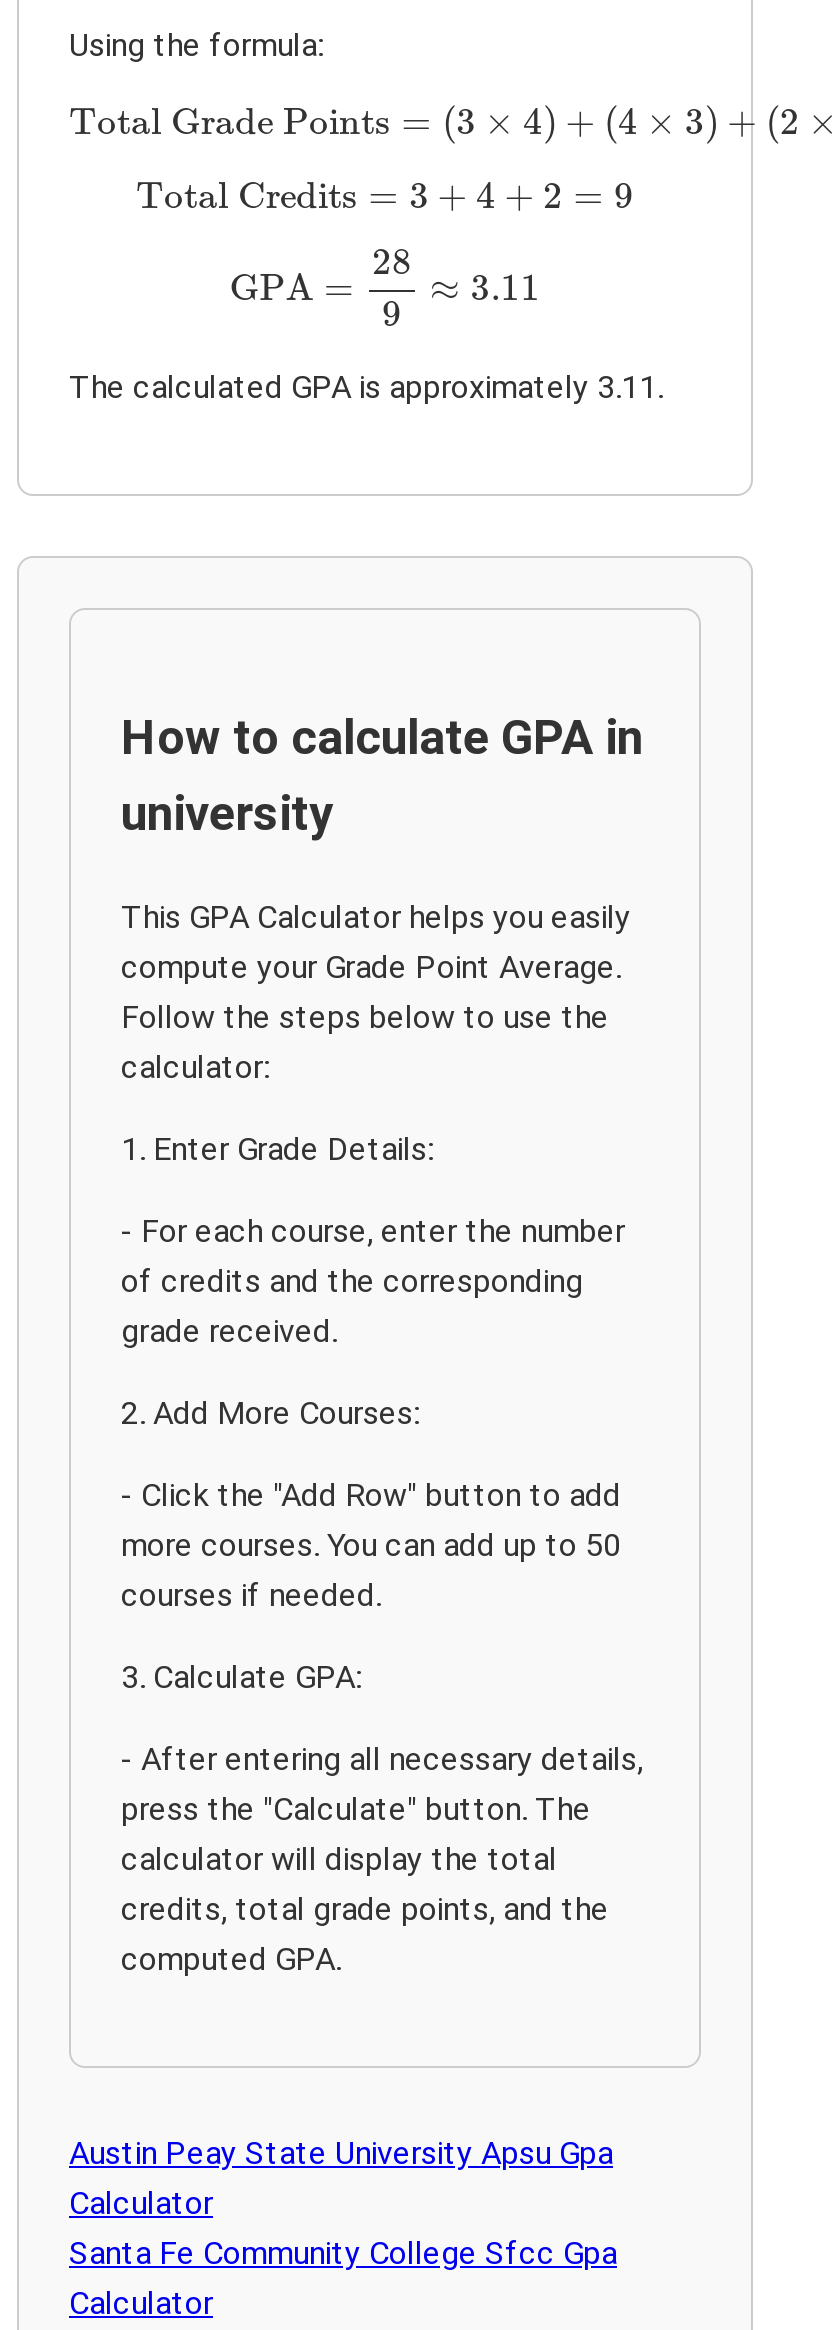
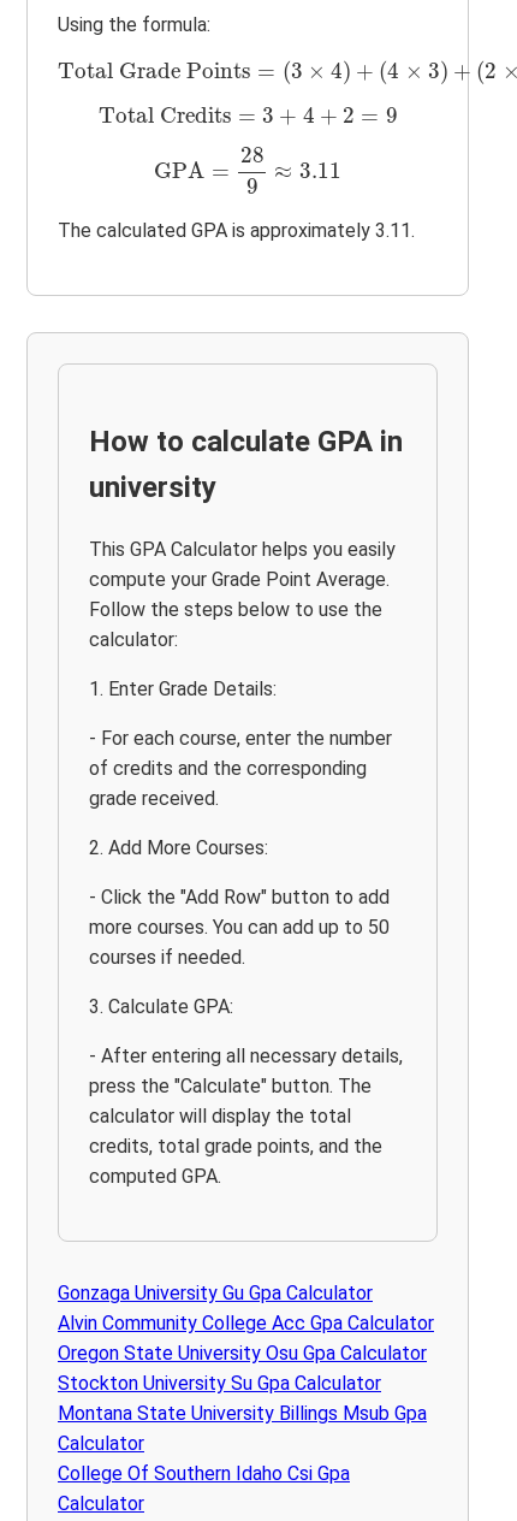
- Austin Peay State University Apsu Gpa
+ Gonzaga University Gu Gpa Calculator
+ Alvin Community College Acc Gpa Calculator
+ Oregon State University Osu Gpa Calculator
+ Stockton University Su Gpa Calculator
+ Montana State University Billings Msub Gpa

- Santa Fe Community College Sfcc Gpa
+ College Of Southern Idaho Csi Gpa
